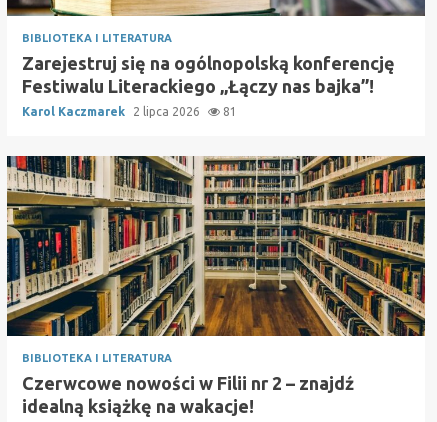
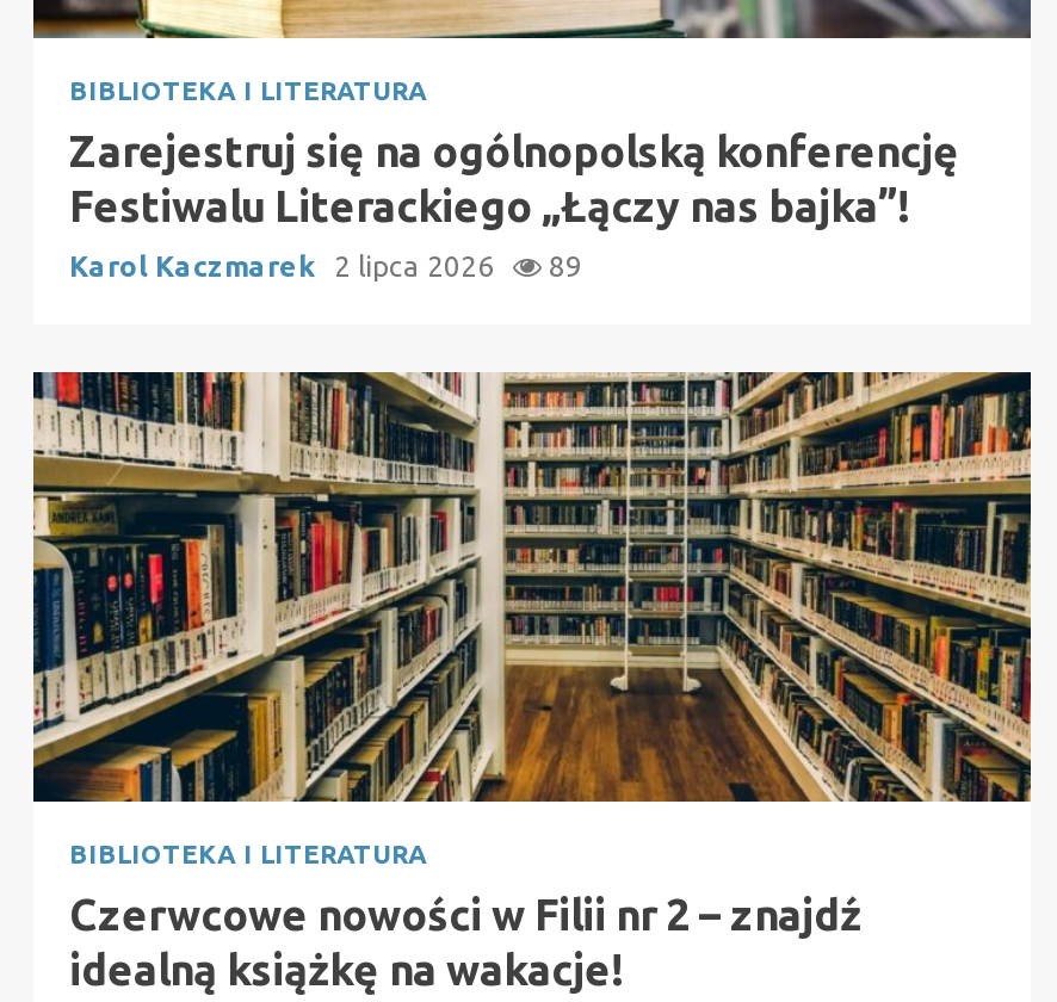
- Karol Kaczmarek 2 lipca 2026 81
+ Karol Kaczmarek 2 lipca 2026 89
